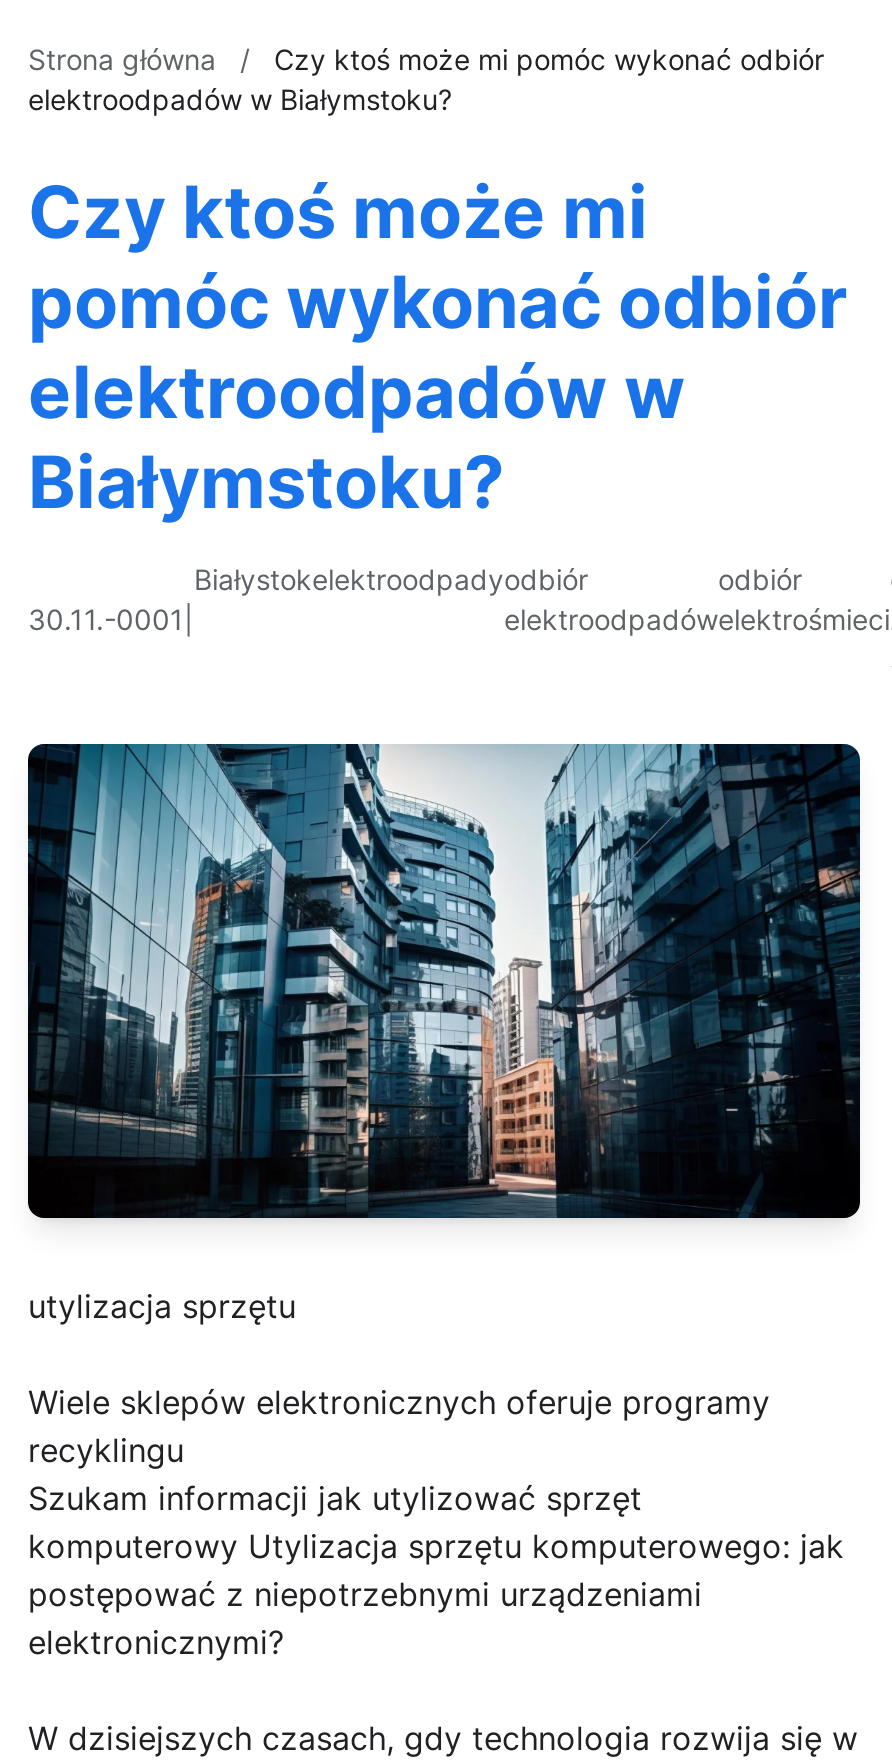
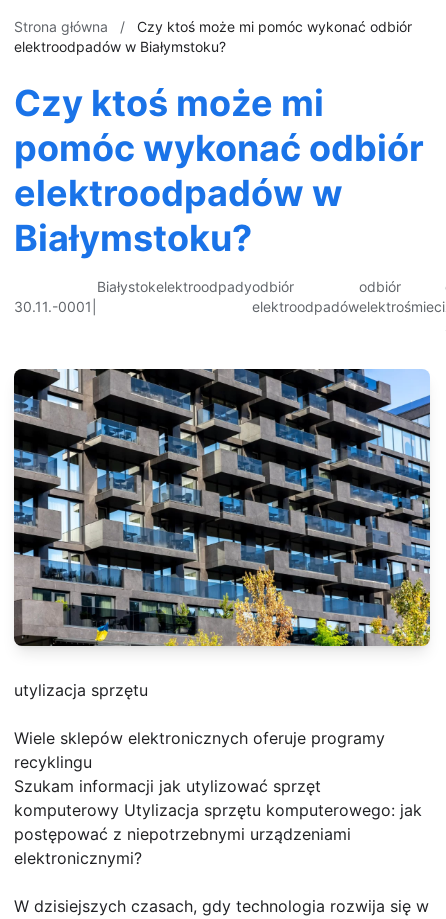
- [image]
+ [image]
